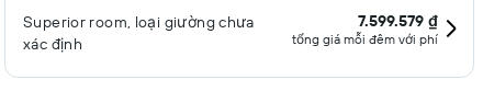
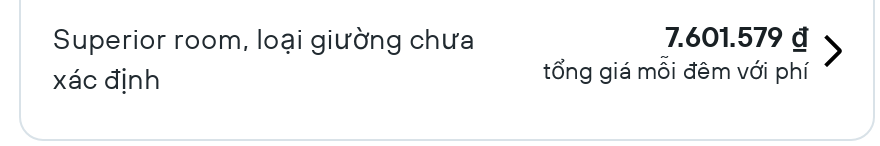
- 7.599.579 ₫
+ 7.601.579 ₫
